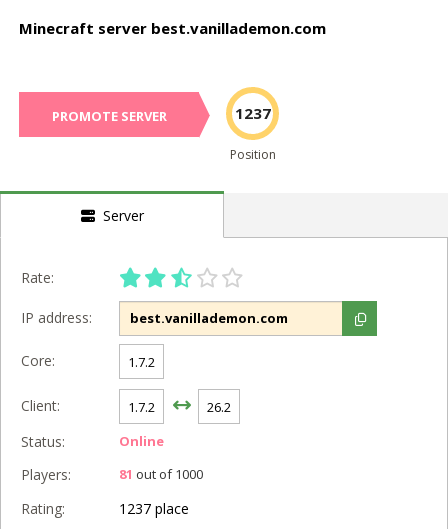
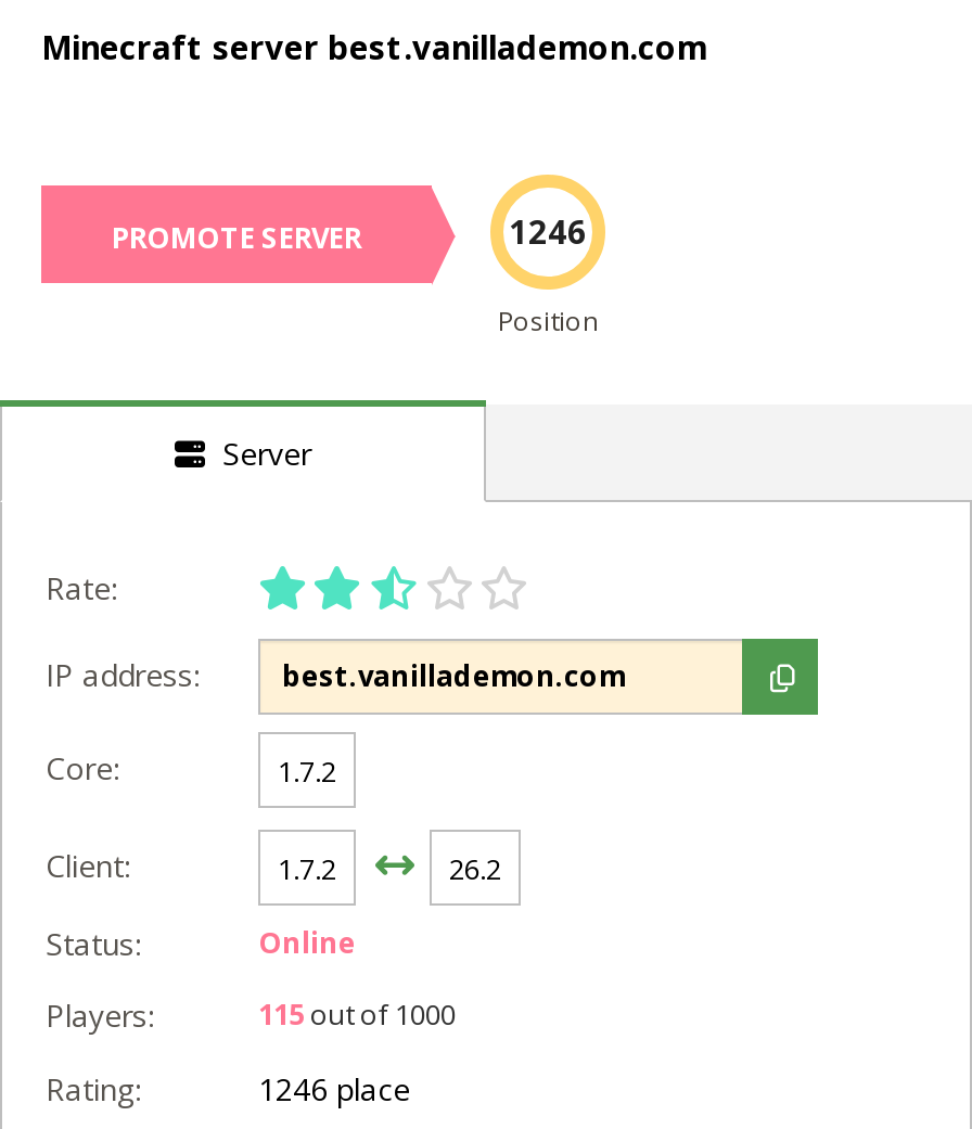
- 1237
+ 1246

- 81 out of 1000
+ 115 out of 1000

- 1237 place
+ 1246 place
